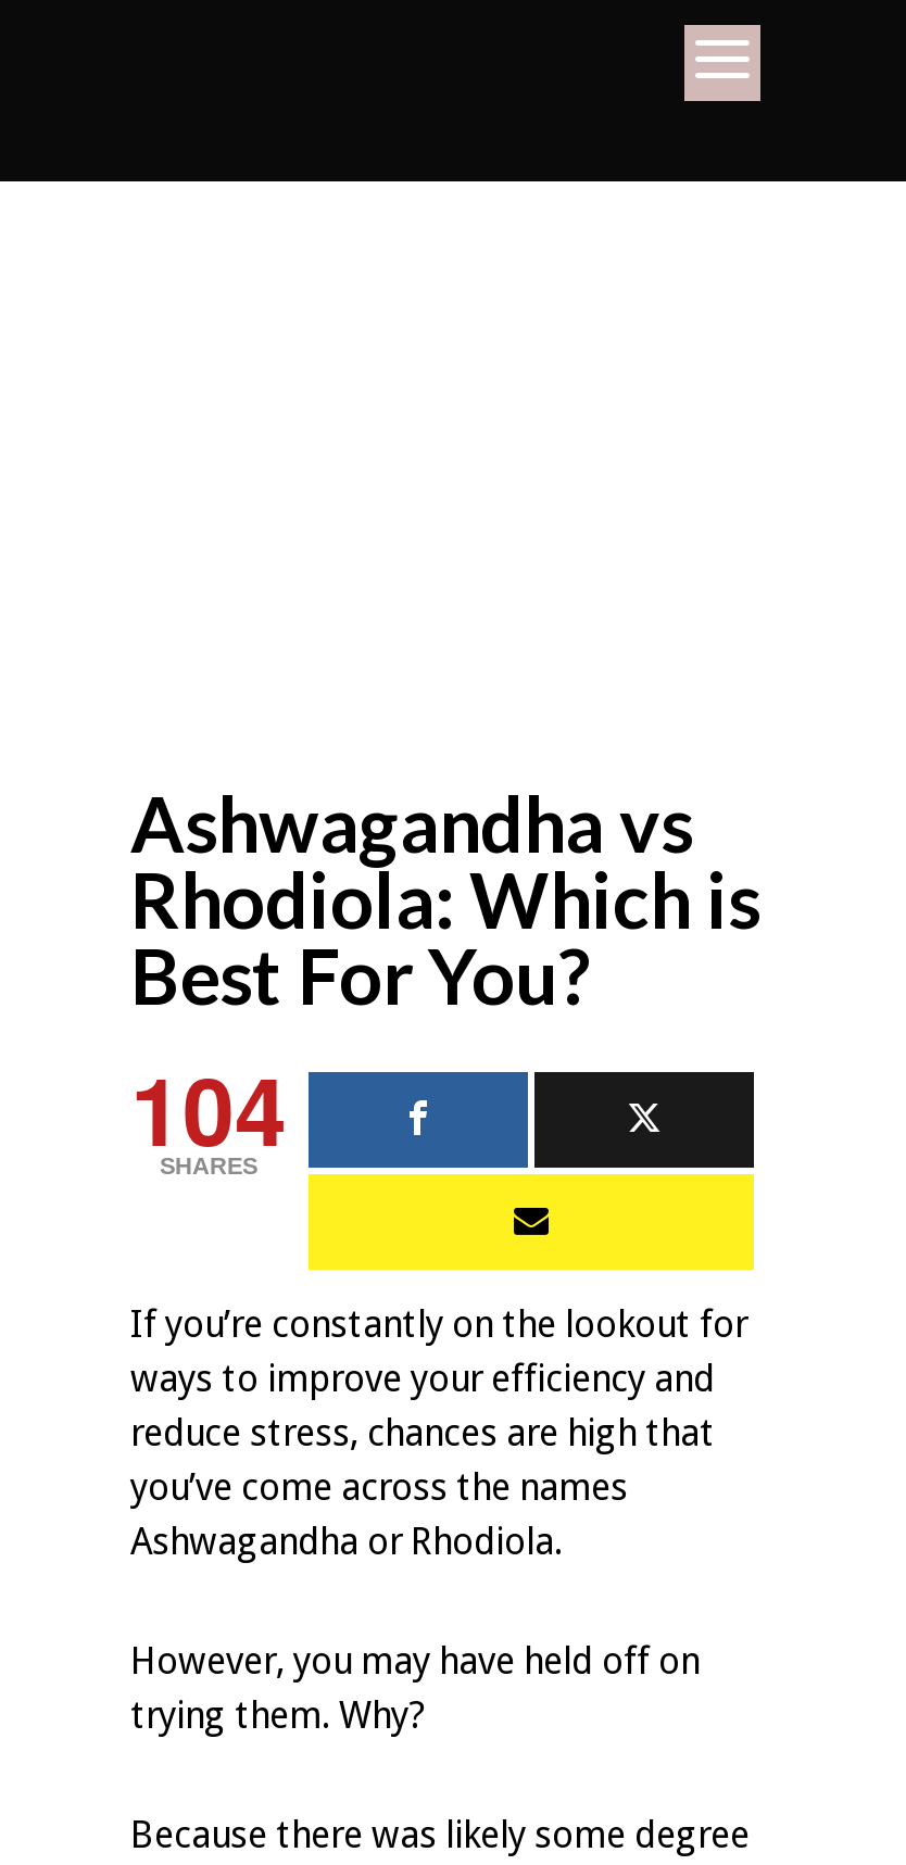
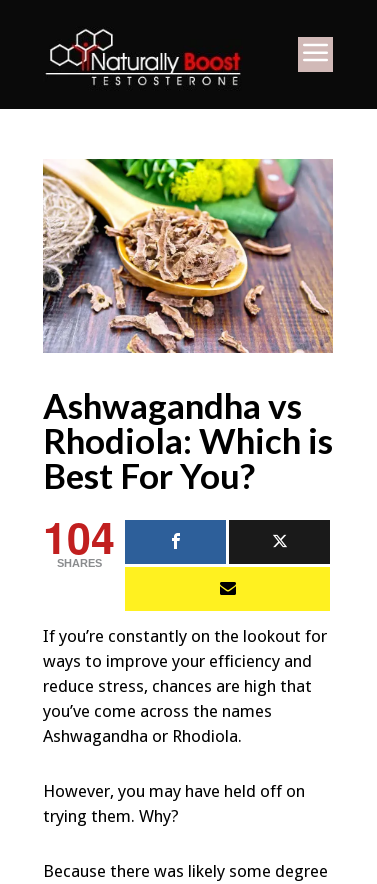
+ [image]

+ [image]
